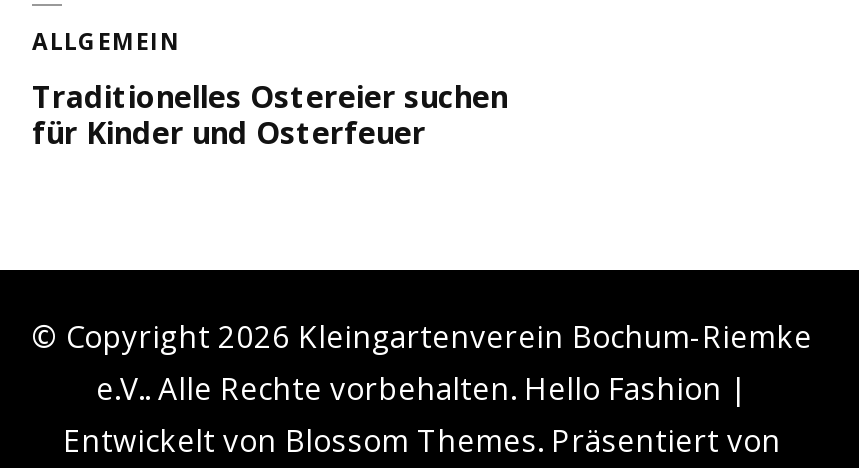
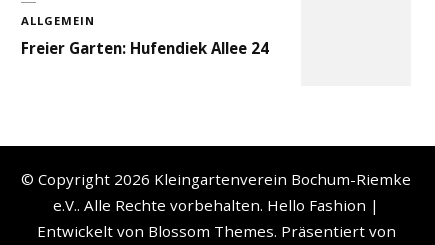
- Traditionelles Ostereier suchen
- für Kinder und Osterfeuer
+ Freier Garten: Hufendiek Allee 24
